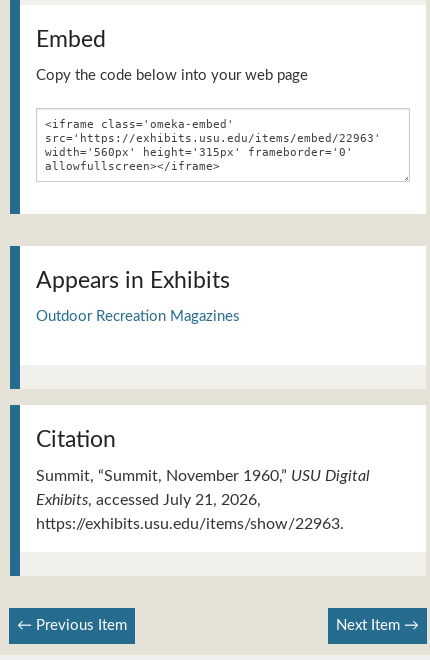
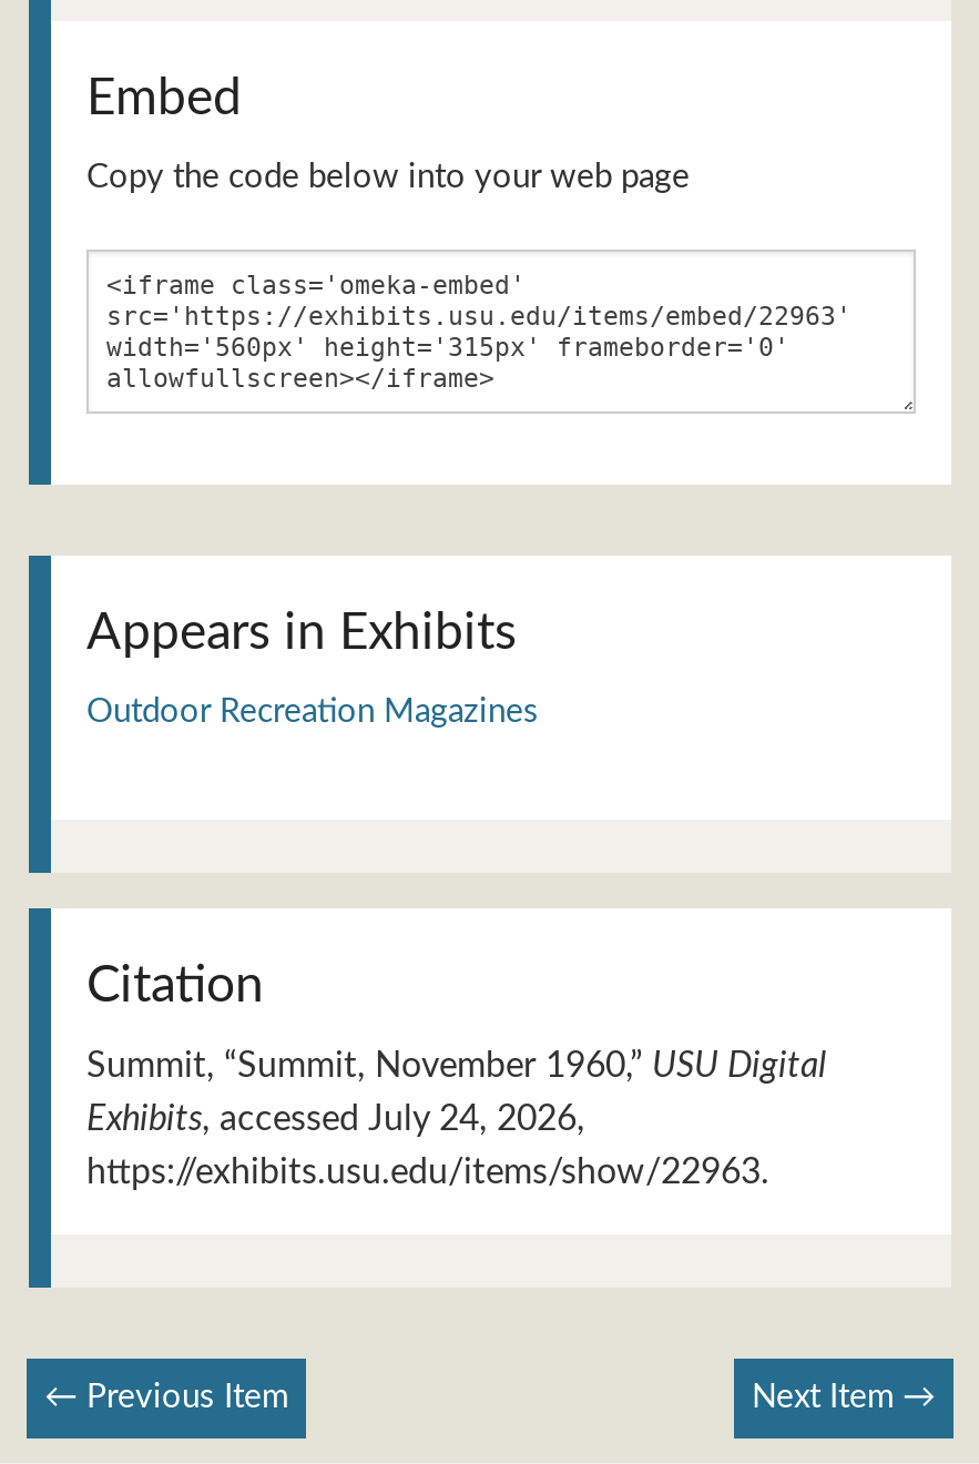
- Exhibits, accessed July 21, 2026,
+ Exhibits, accessed July 24, 2026,
